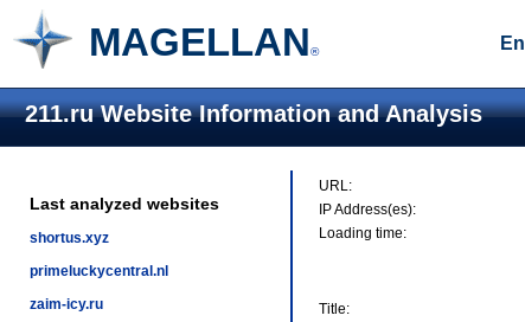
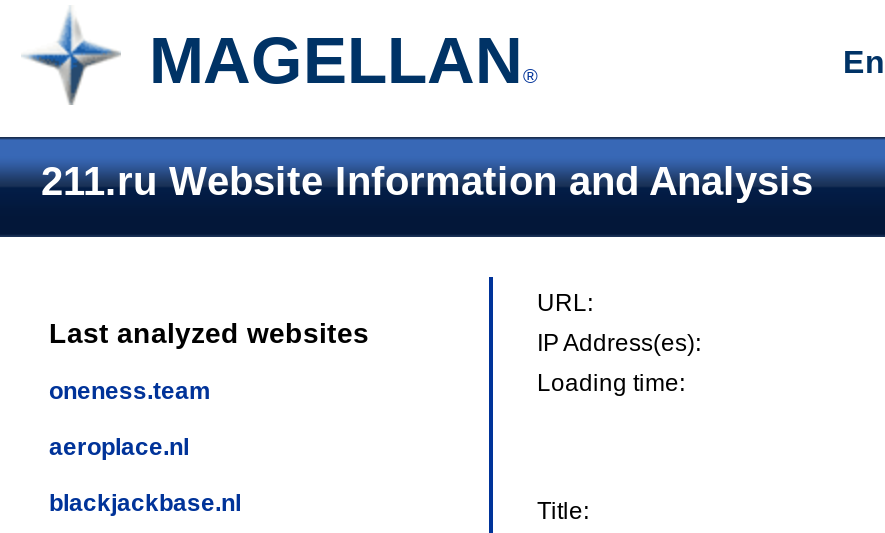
- shortus.xyz
+ oneness.team

- primeluckycentral.nl
+ aeroplace.nl

- zaim-icy.ru
+ blackjackbase.nl
